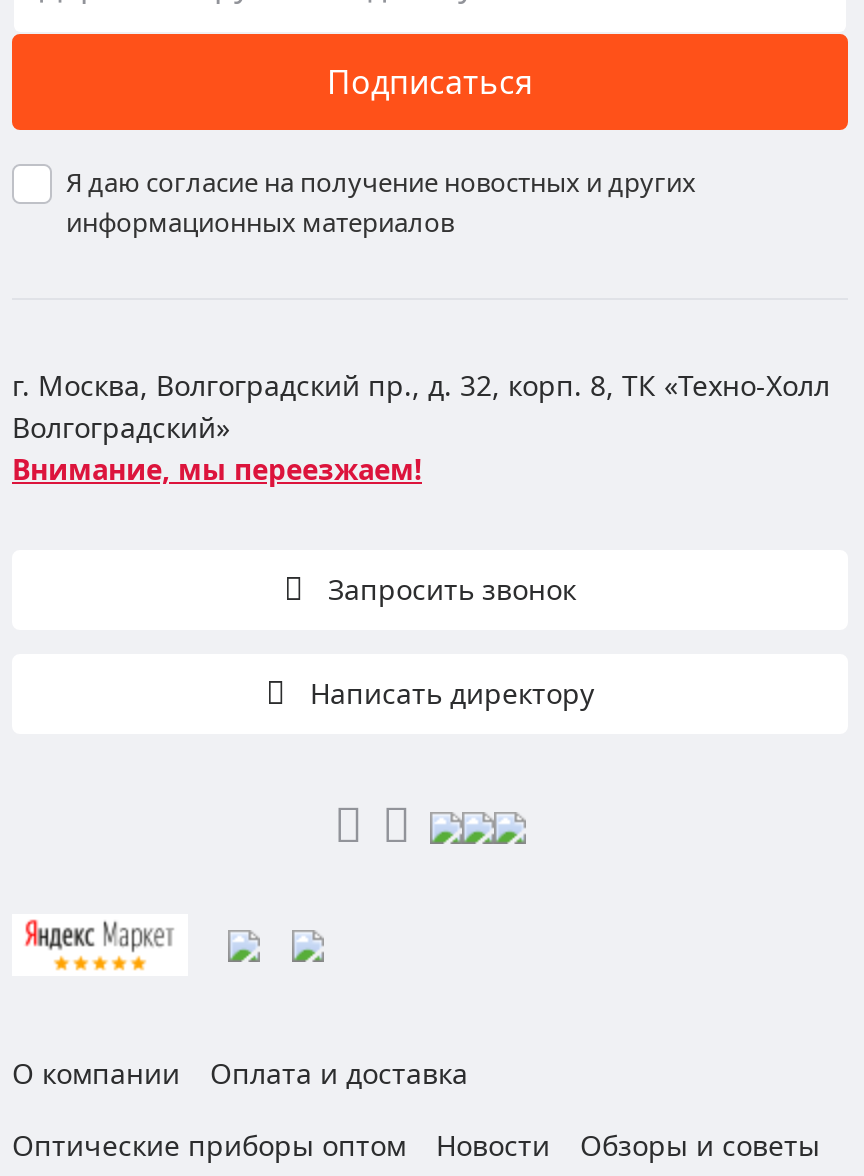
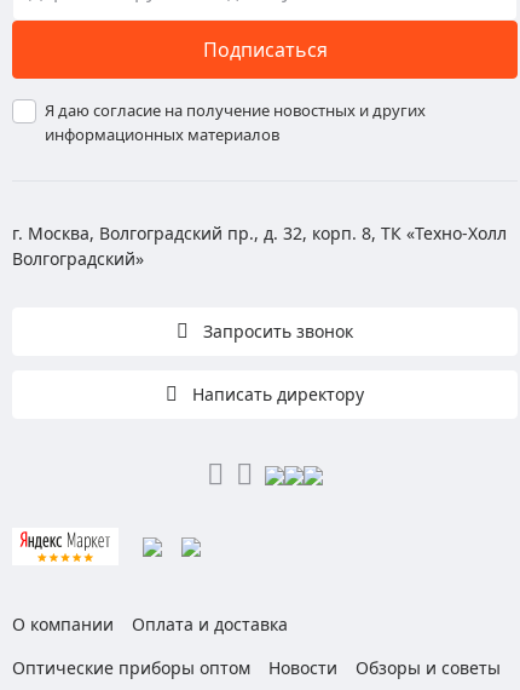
- Внимание, мы переезжаем!
